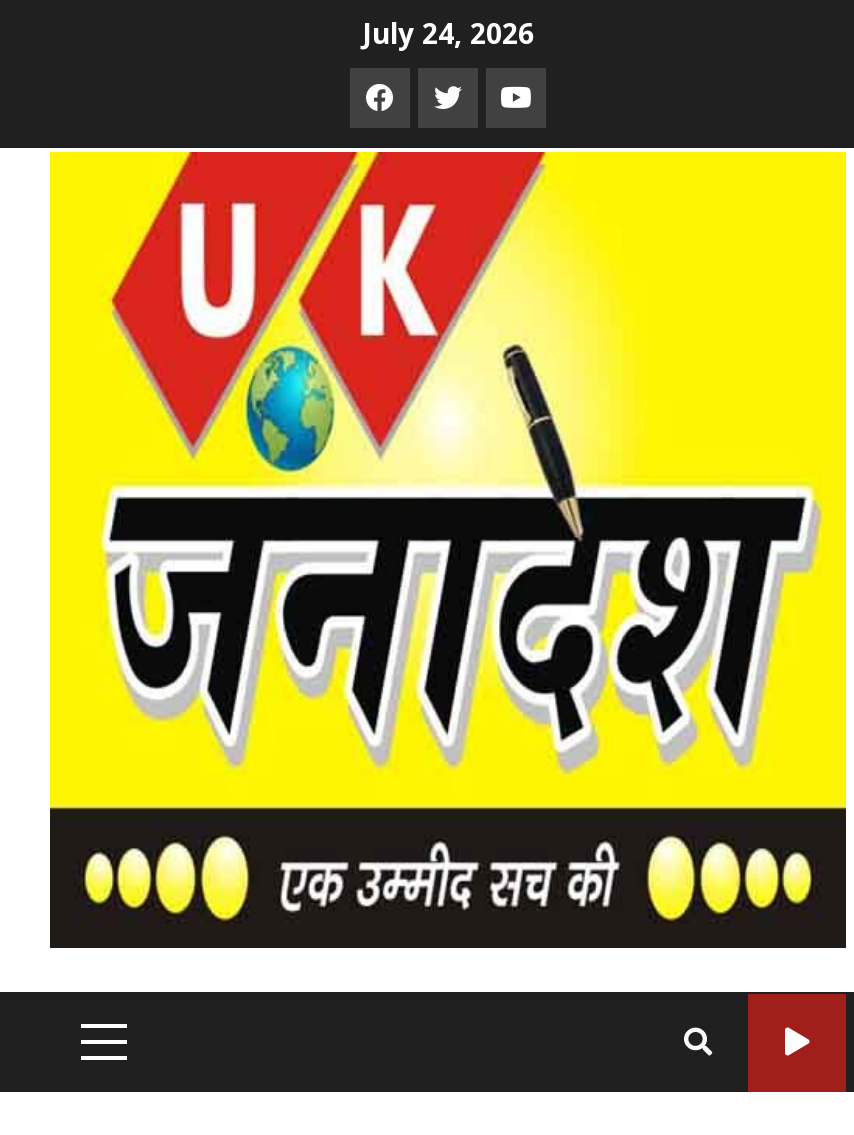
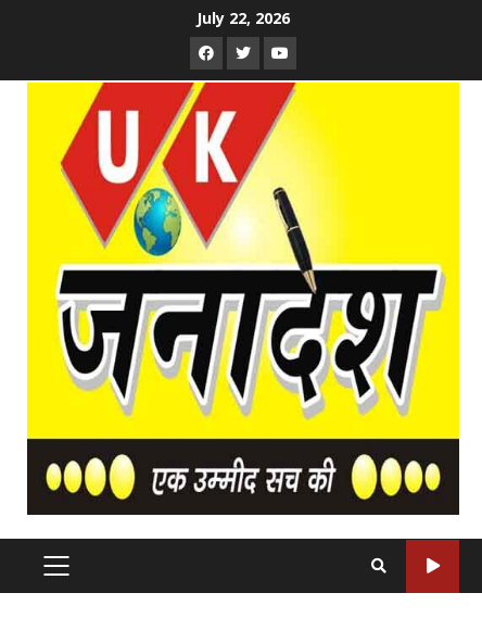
- July 24, 2026
+ July 22, 2026
